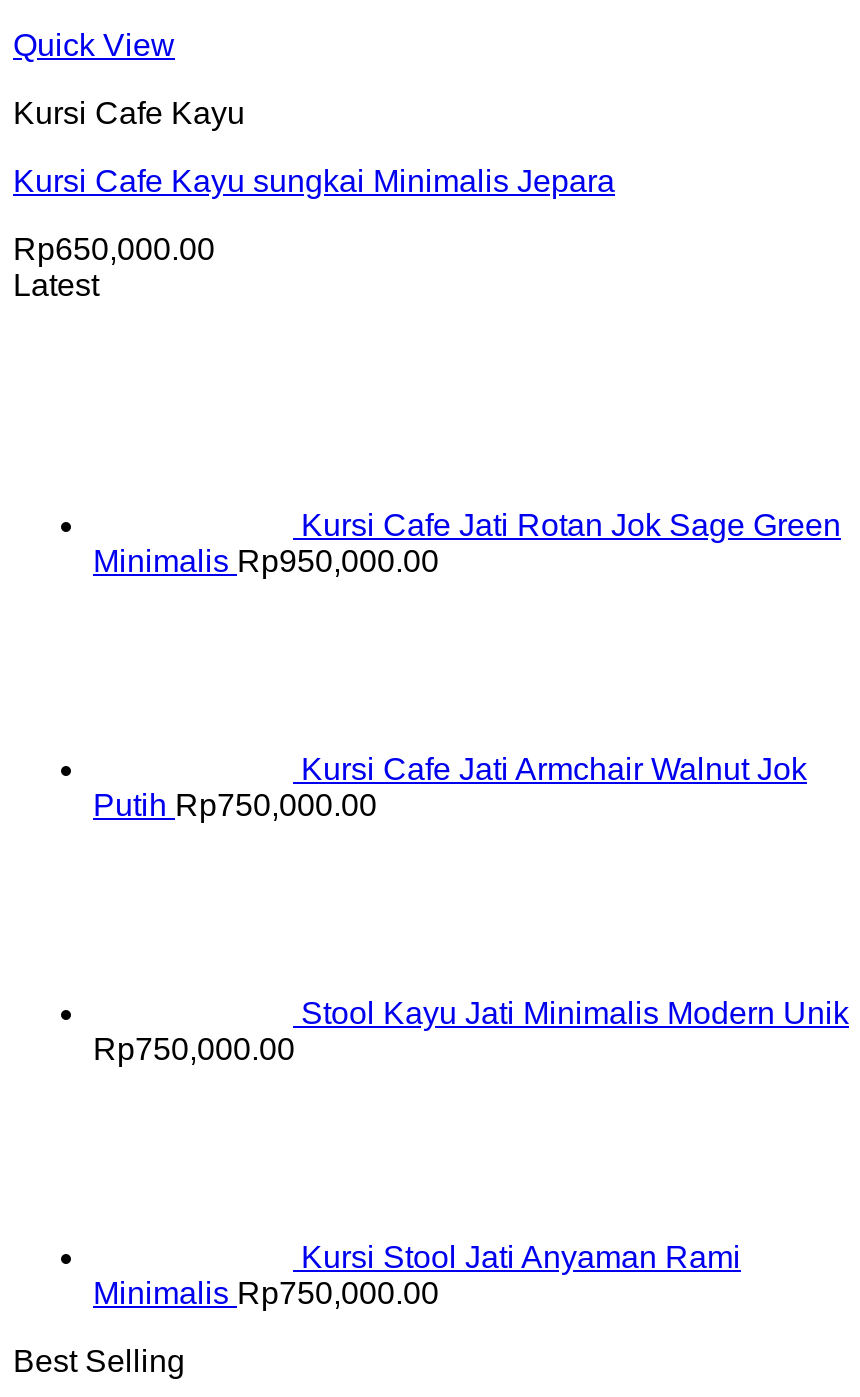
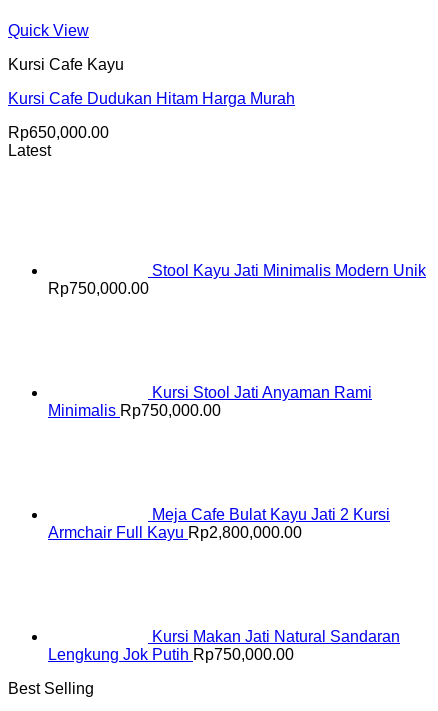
- Kursi Cafe Kayu sungkai Minimalis Jepara
+ Kursi Cafe Dudukan Hitam Harga Murah

- Kursi Cafe Jati Rotan Jok Sage Green
- Minimalis Rp950,000.00

- Kursi Cafe Jati Armchair Walnut Jok
- Putih Rp750,000.00

moved up: Stool Kayu Jati Minimalis Modern Unik | Rp750,000.00 | Kursi Stool Jati Anyaman Rami | Minimalis Rp750,000.00

+ Meja Cafe Bulat Kayu Jati 2 Kursi
+ Armchair Full Kayu Rp2,800,000.00

+ Kursi Makan Jati Natural Sandaran
+ Lengkung Jok Putih Rp750,000.00
